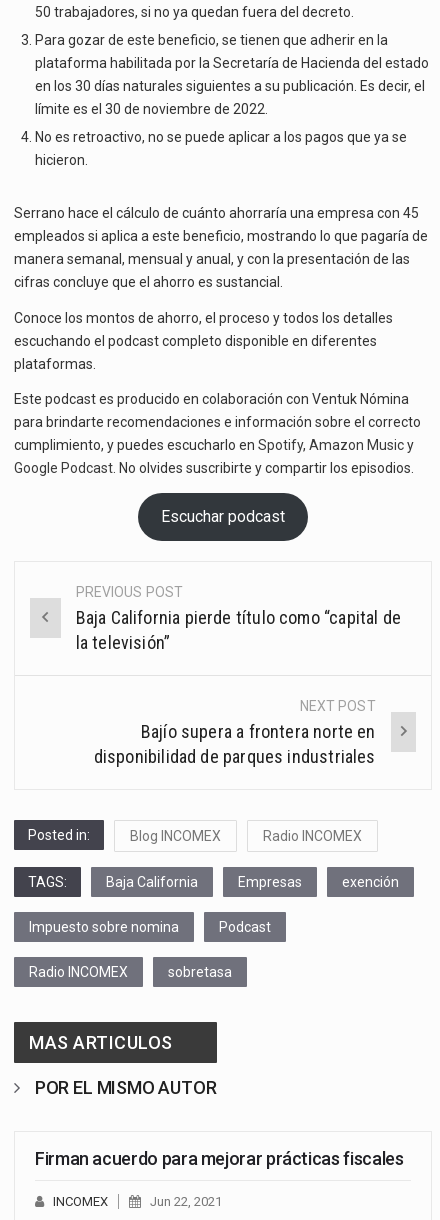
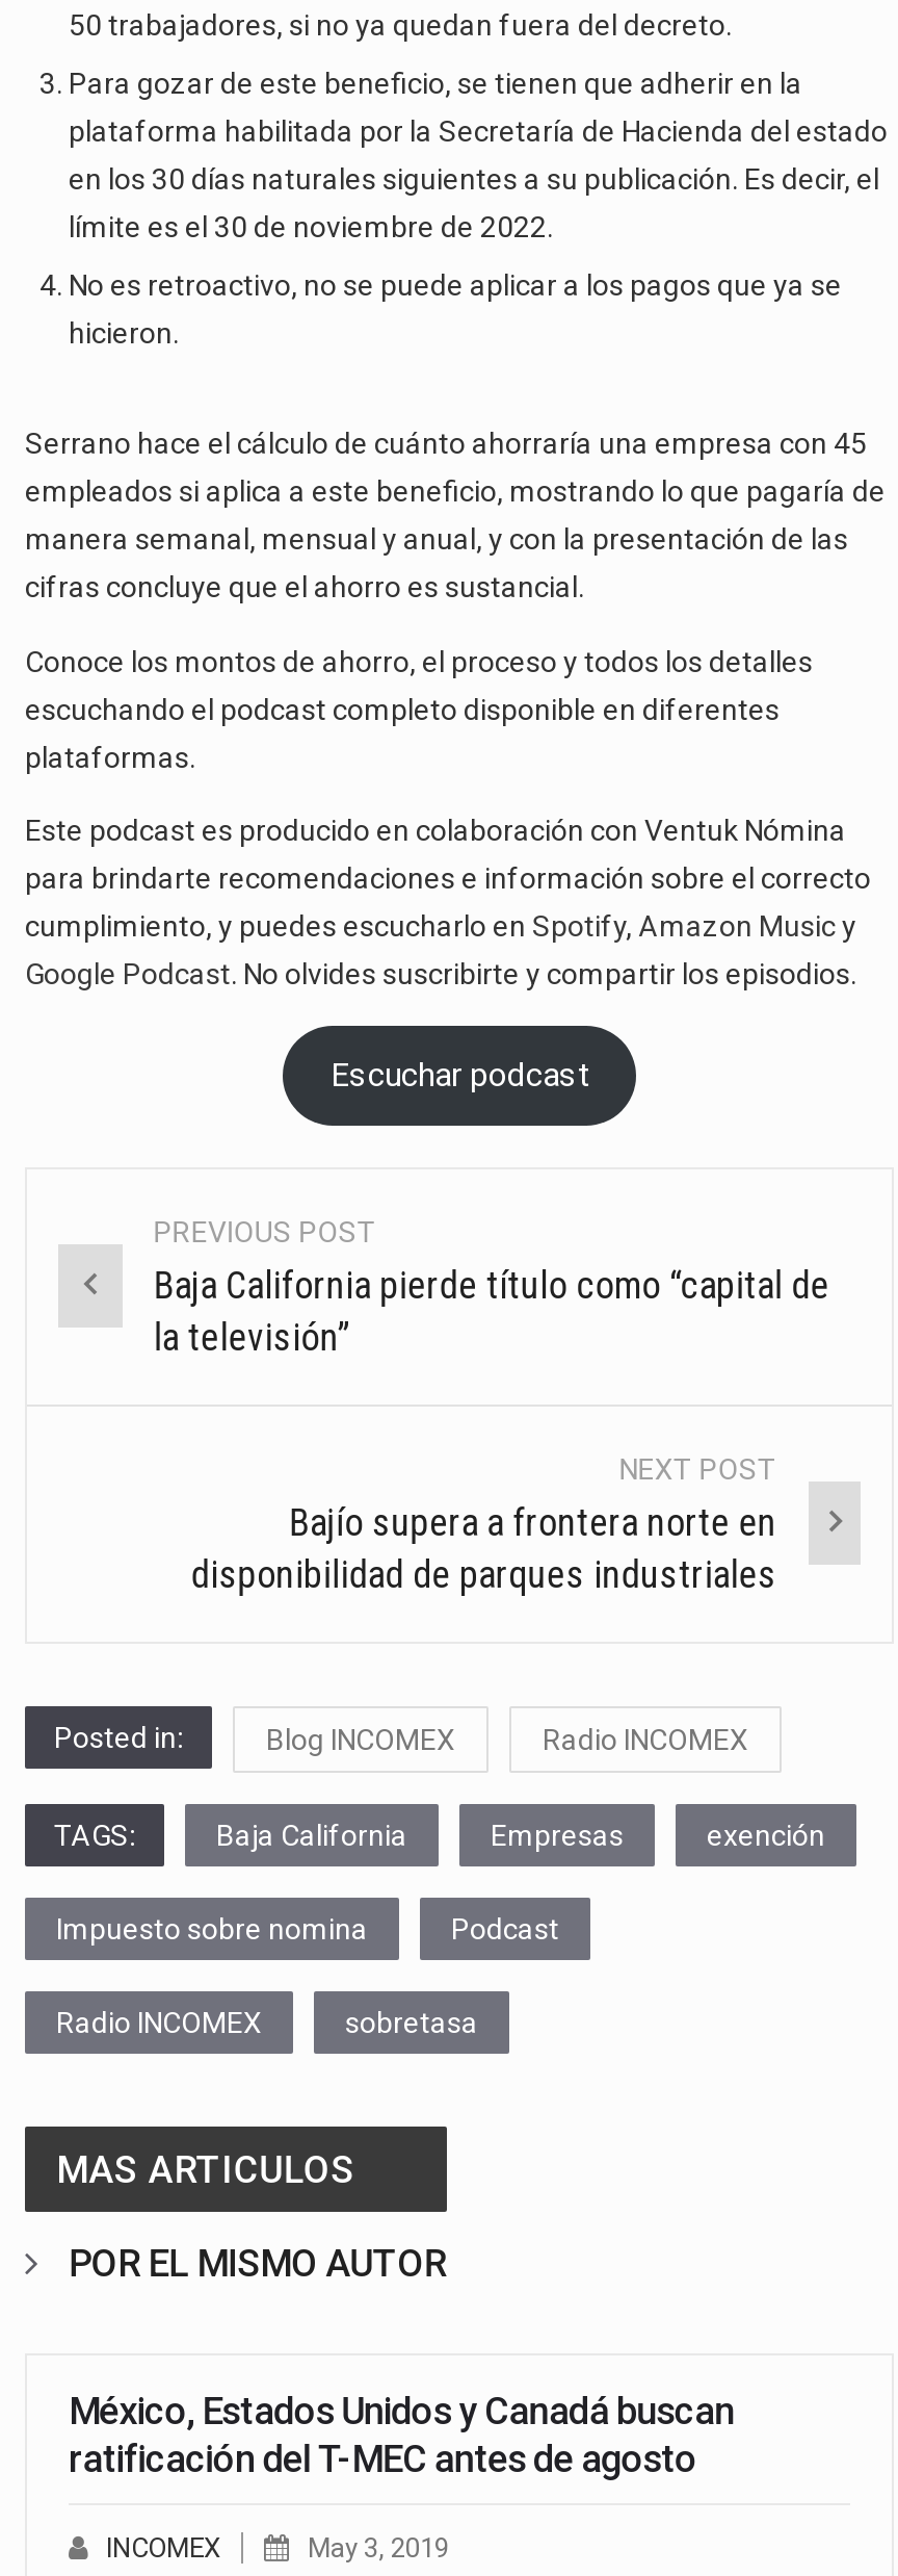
- Firman acuerdo para mejorar prácticas fiscales
+ México, Estados Unidos y Canadá buscan
+ ratificación del T-MEC antes de agosto

- Jun 22, 2021
+ May 3, 2019
